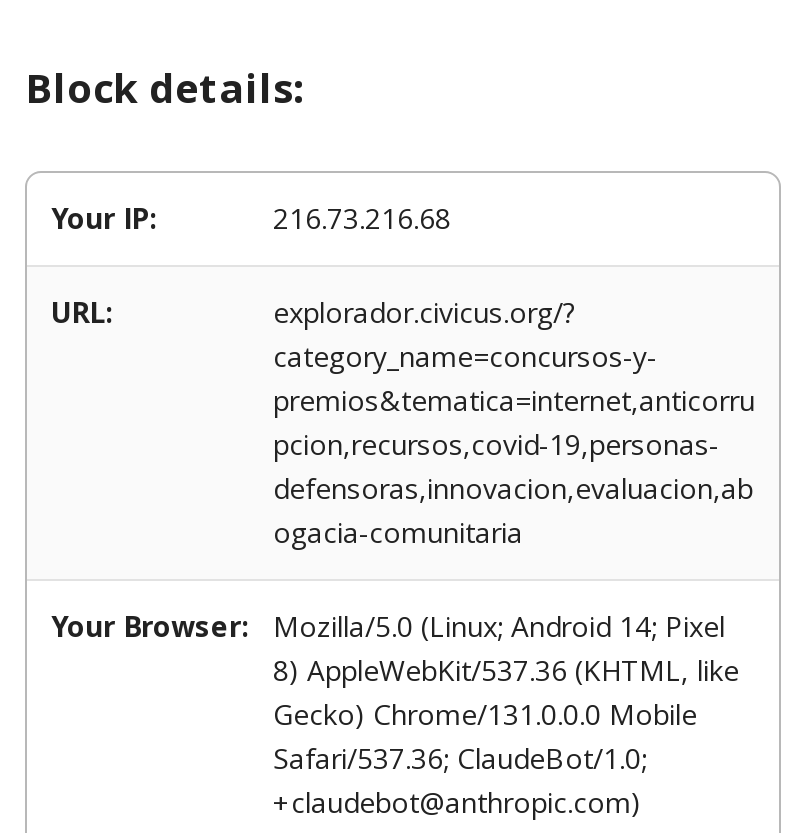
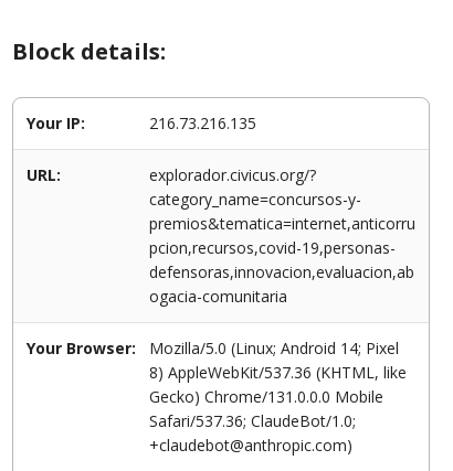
- 216.73.216.68
+ 216.73.216.135
